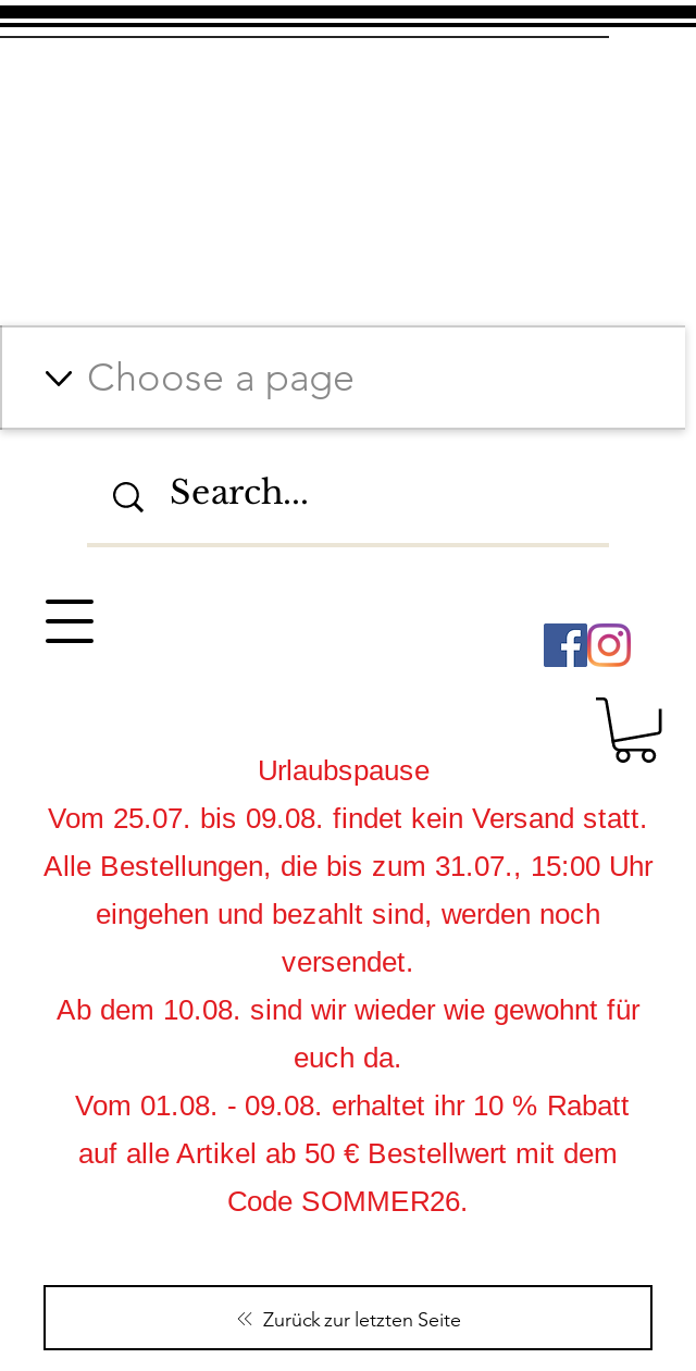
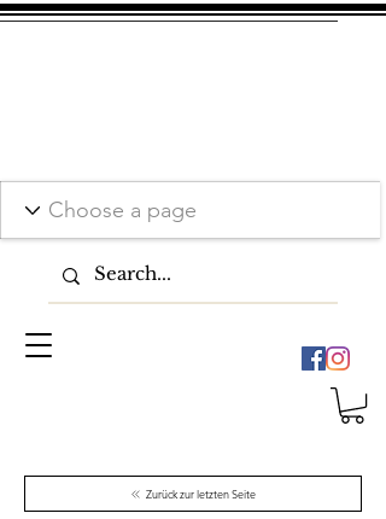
- Urlaubspause
- Vom 25.07. bis 09.08. findet kein Versand statt.
- Alle Bestellungen, die bis zum 31.07., 15:00 Uhr
- eingehen und bezahlt sind, werden noch
- versendet.
- Ab dem 10.08. sind wir wieder wie gewohnt für
- euch da.
- Vom 01.08. - 09.08. erhaltet ihr 10 % Rabatt
- auf alle Artikel ab 50 € Bestellwert mit dem
- Code SOMMER26.
